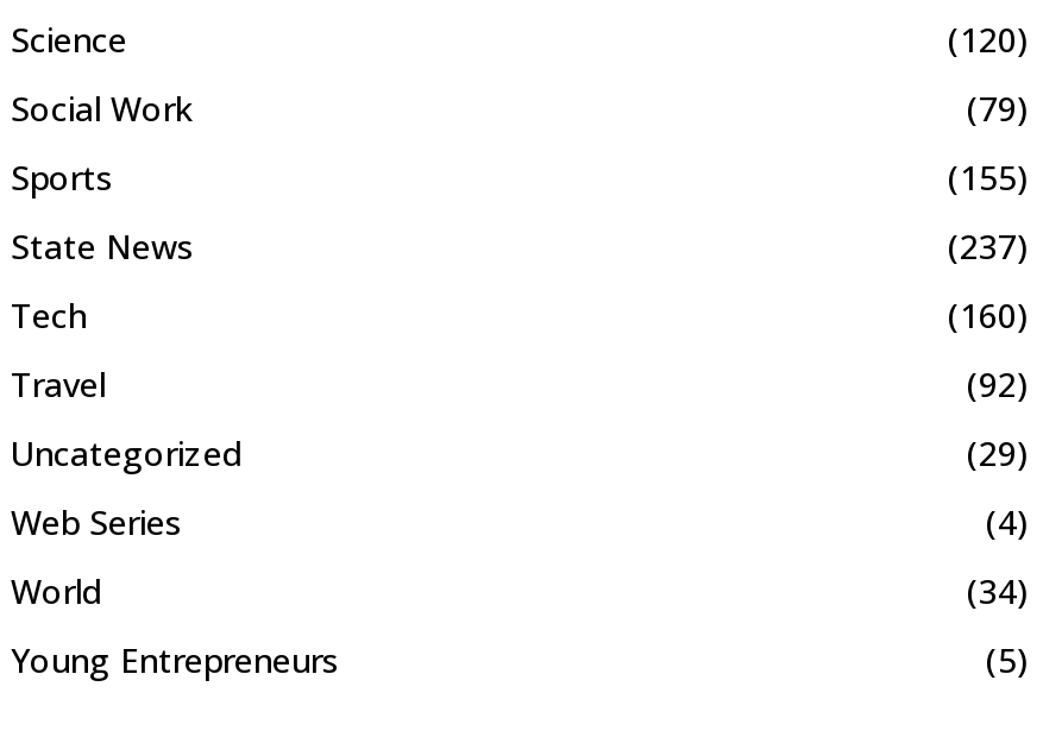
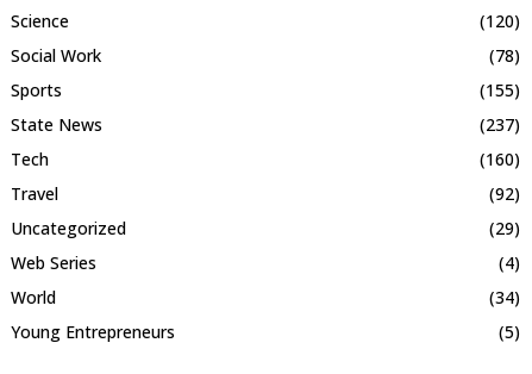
- (79)
+ (78)
